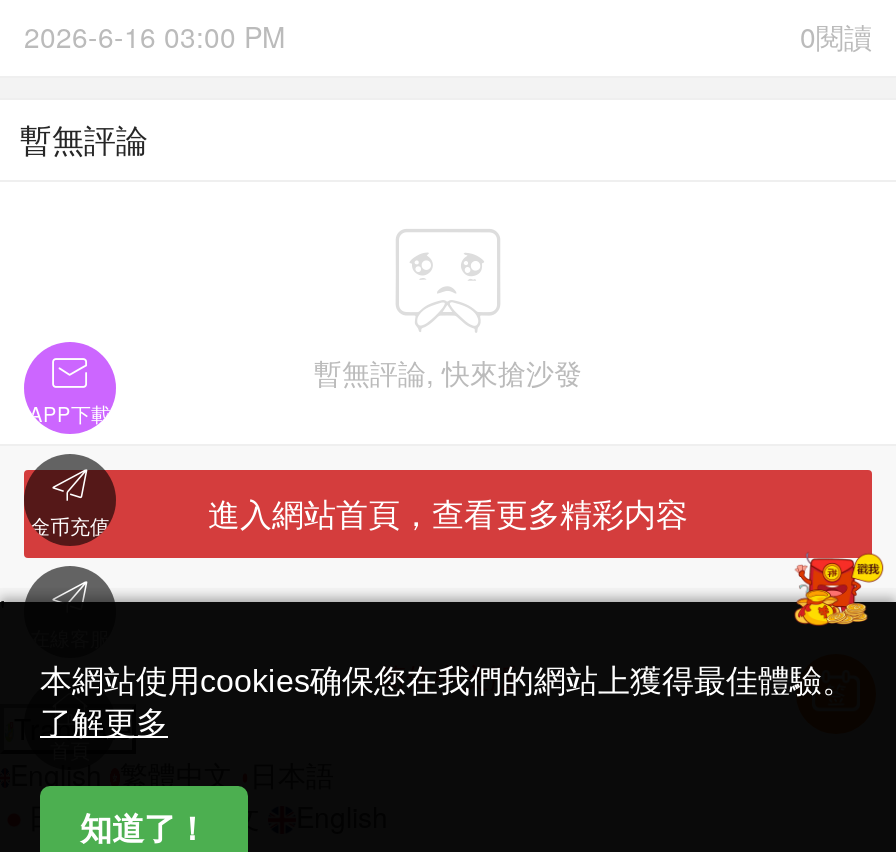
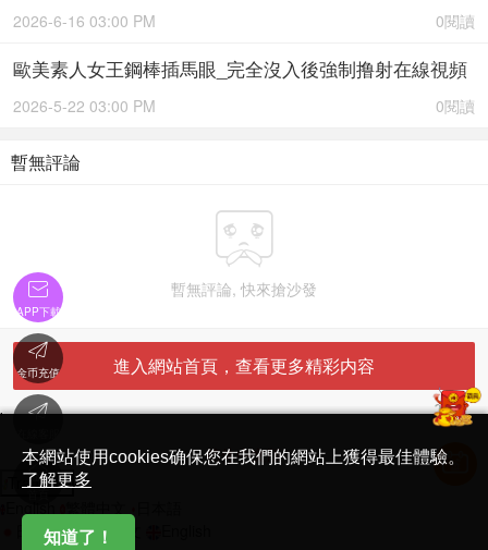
+ 歐美素人女王鋼棒插馬眼_完全沒入後強制撸射在線視頻
+ 0閱讀
+ 2026-5-22 03:00 PM
